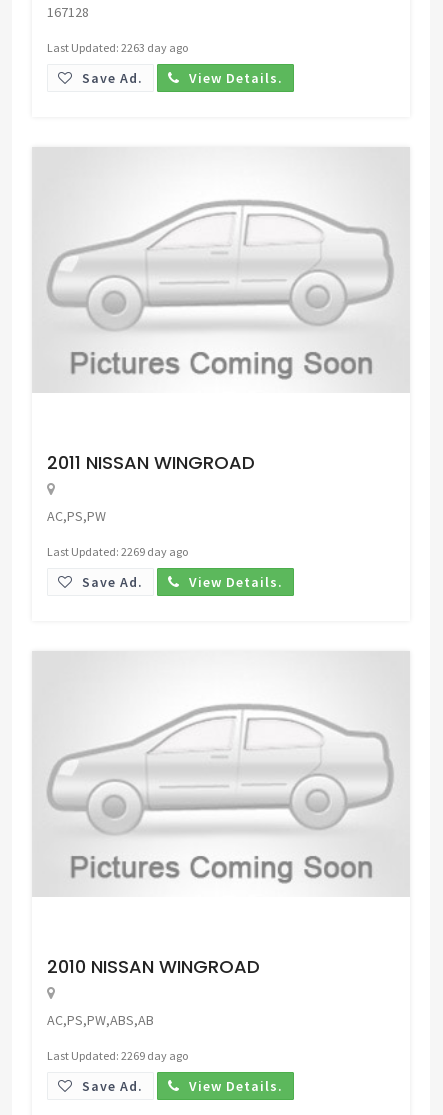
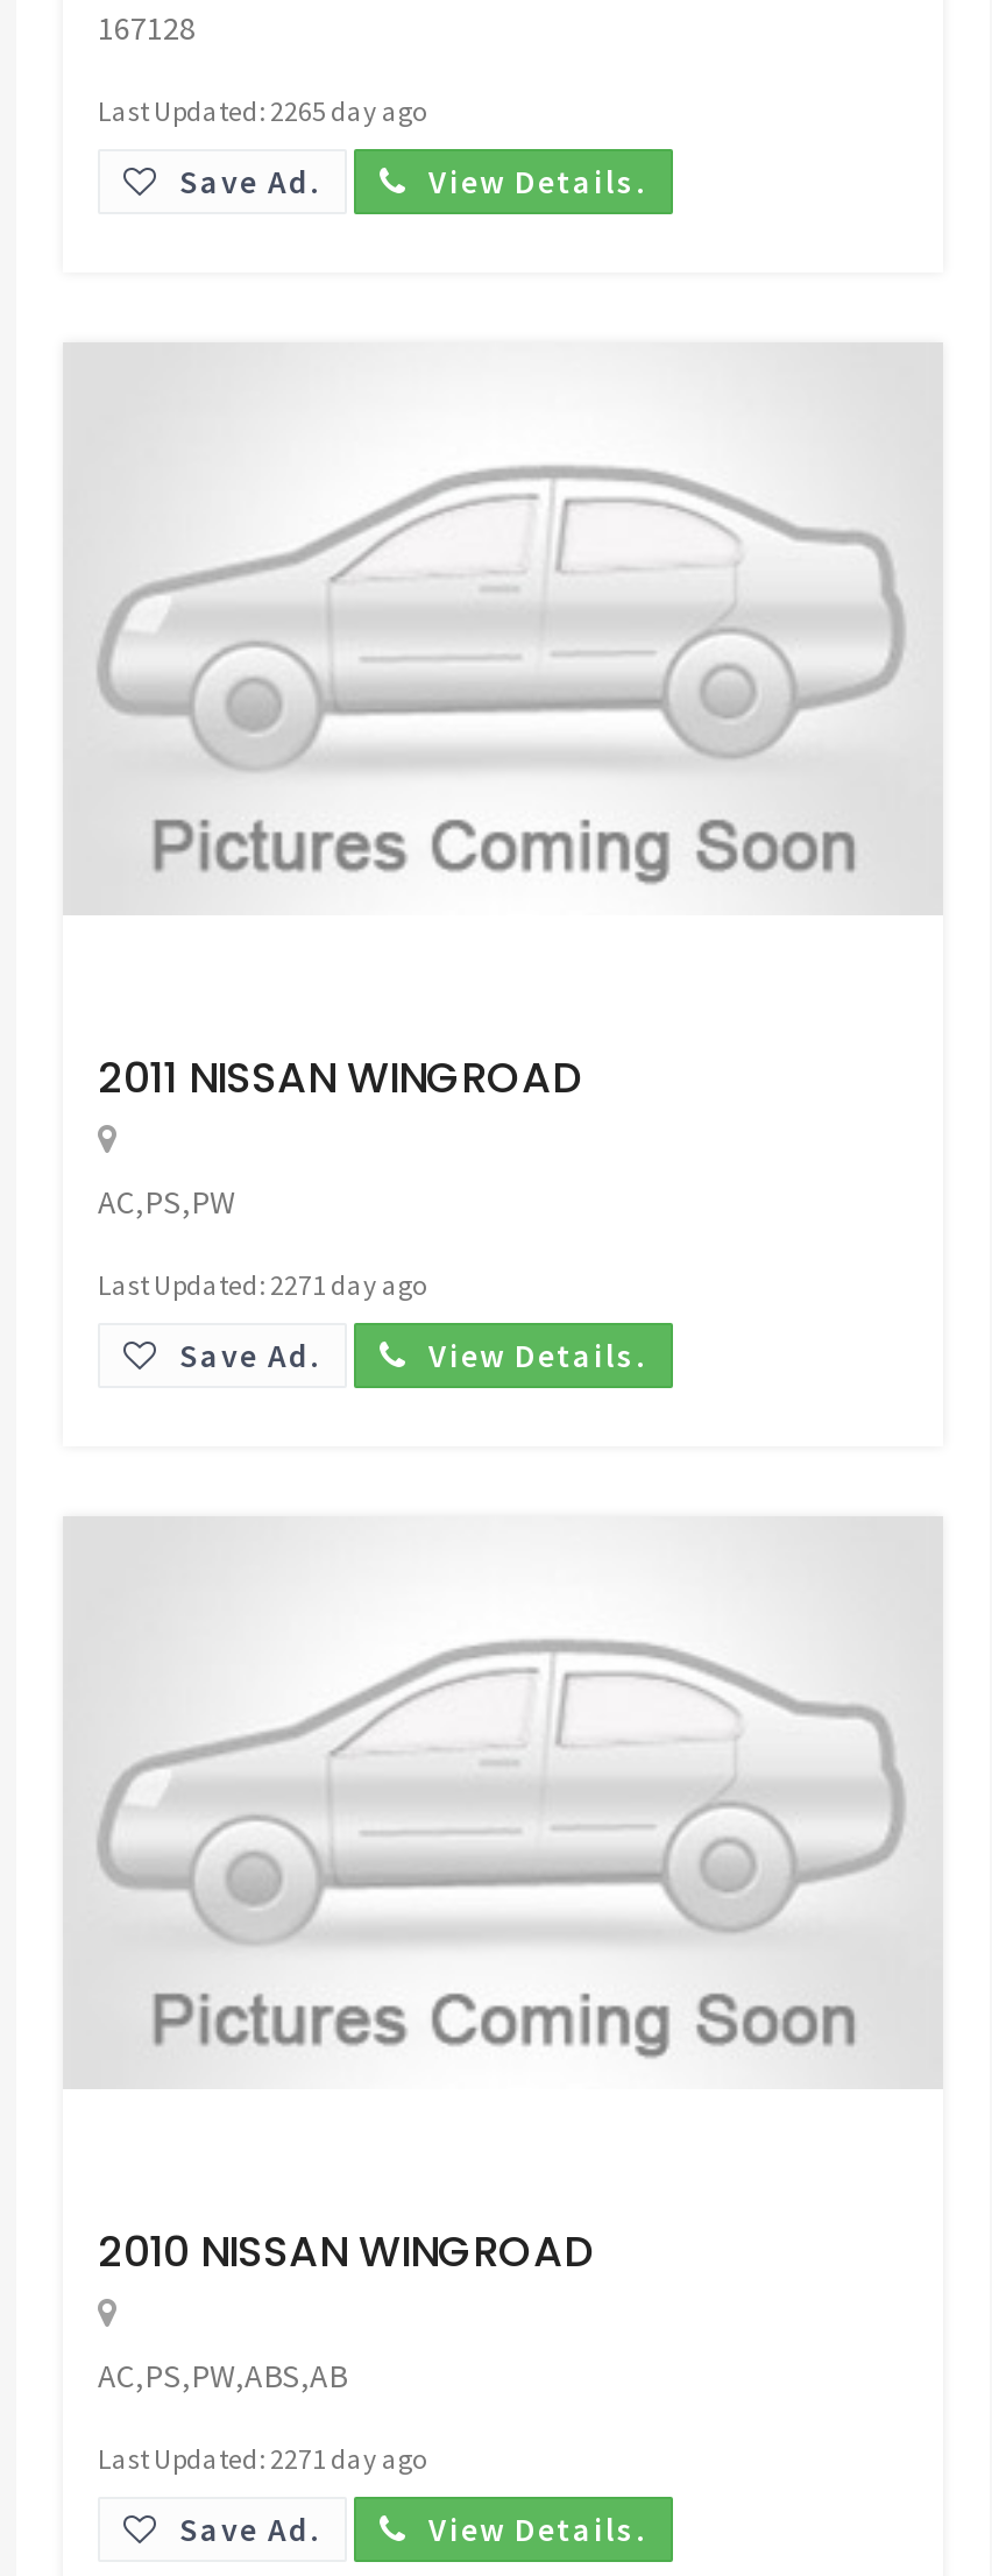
- Last Updated: 2263 day ago
+ Last Updated: 2265 day ago

- Last Updated: 2269 day ago
+ Last Updated: 2271 day ago

- Last Updated: 2269 day ago
+ Last Updated: 2271 day ago
